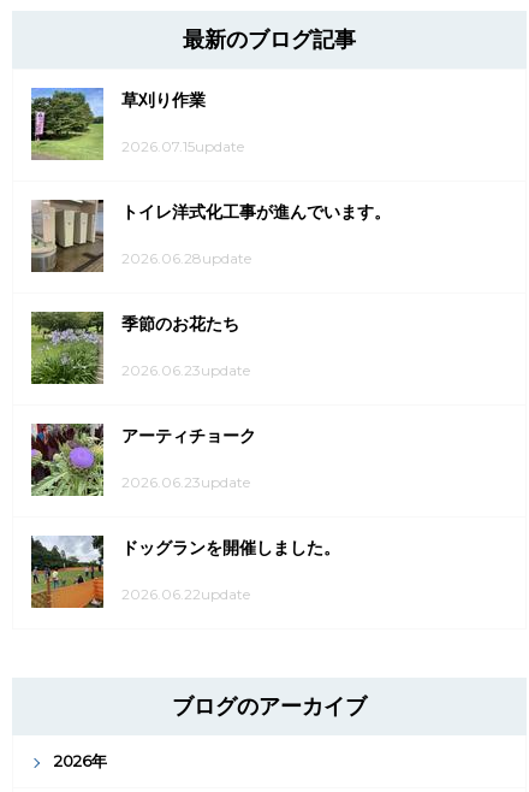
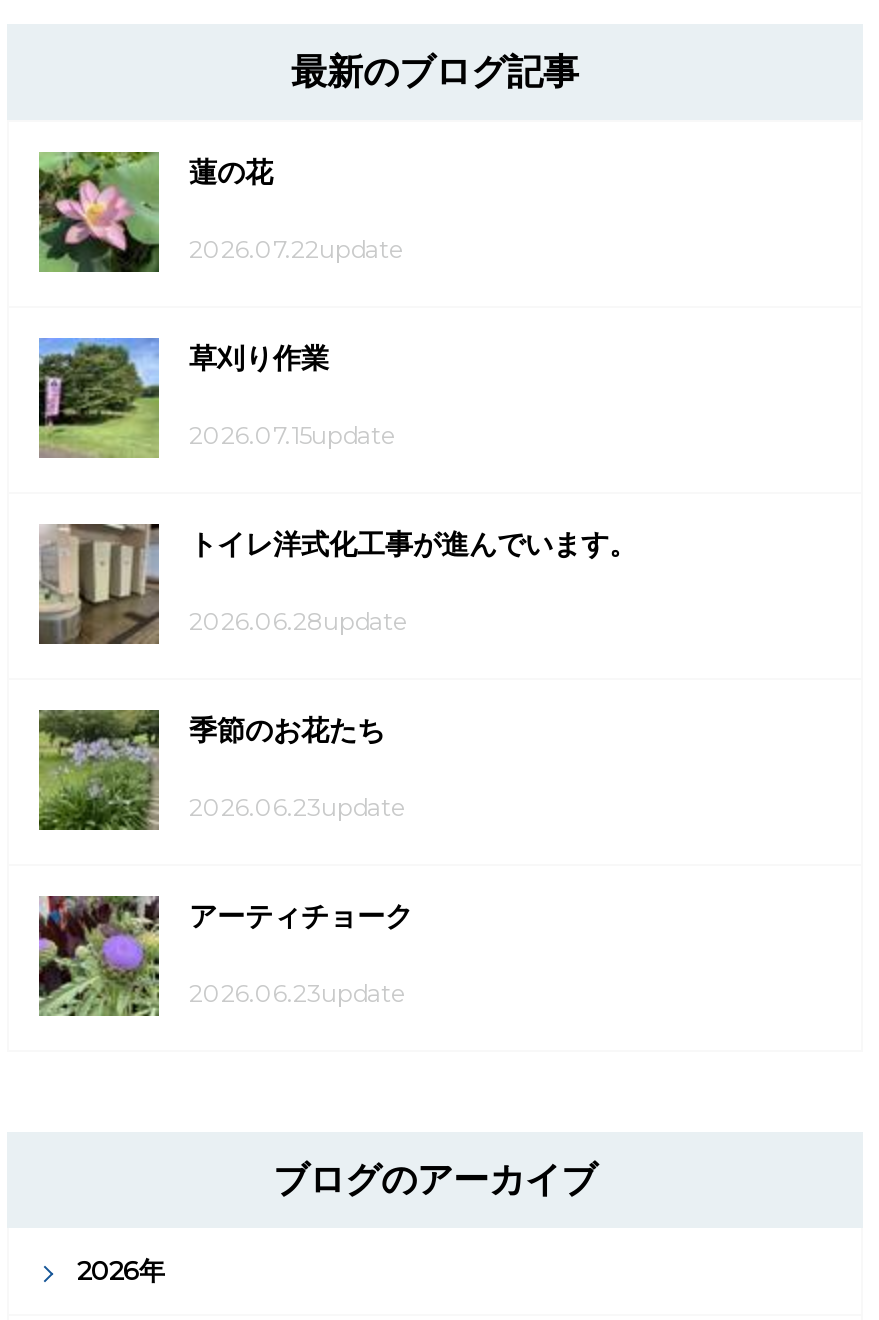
+ [image]
+ 蓮の花
+ 2026.07.22update

moved down: [image] | 草刈り作業 | 2026.07.15update | ... | アーティチョーク | 2026.06.23update

- [image]
- ドッグランを開催しました。
- 2026.06.22update
